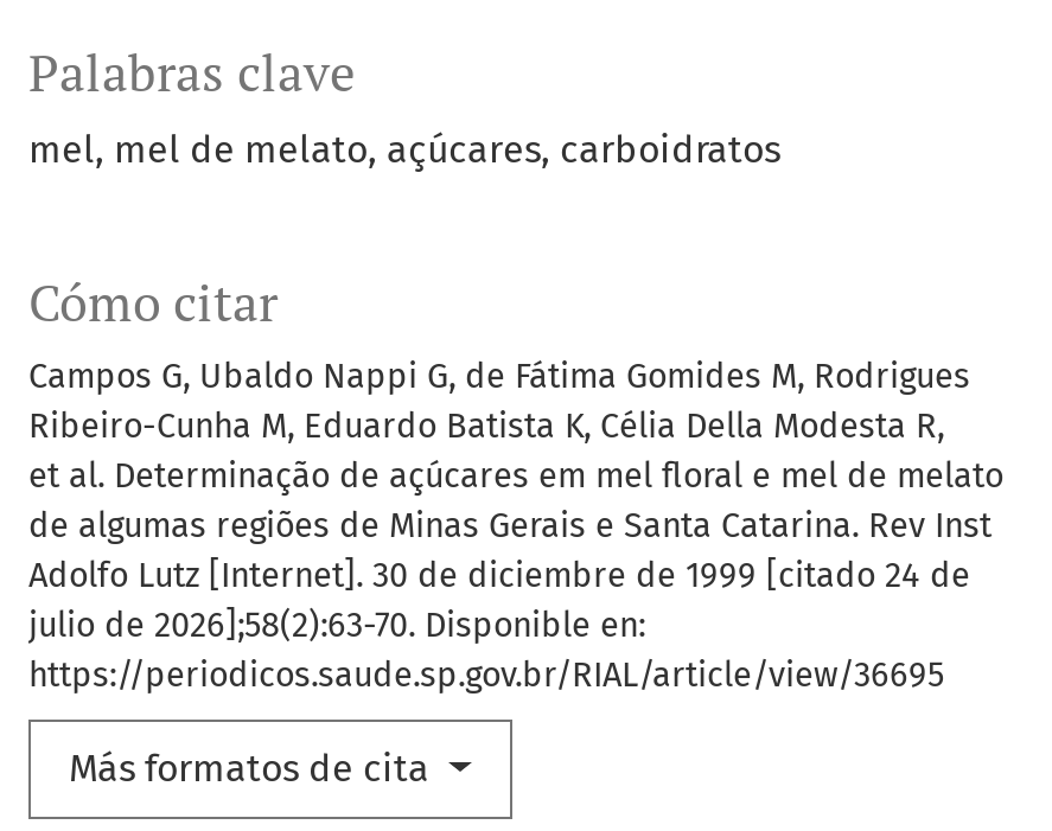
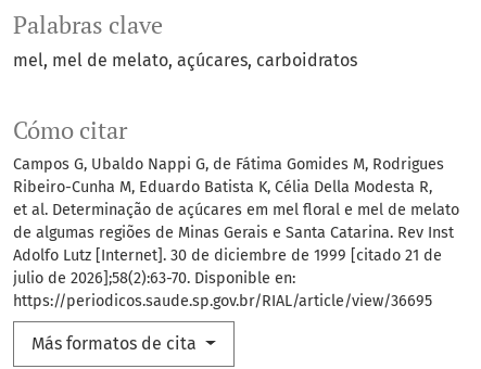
- Adolfo Lutz [Internet]. 30 de diciembre de 1999 [citado 24 de
+ Adolfo Lutz [Internet]. 30 de diciembre de 1999 [citado 21 de
